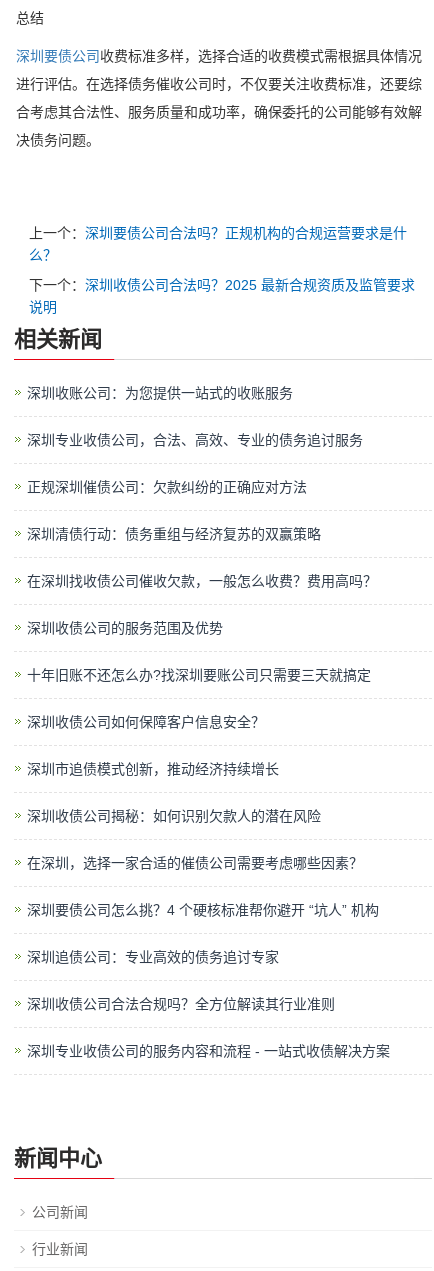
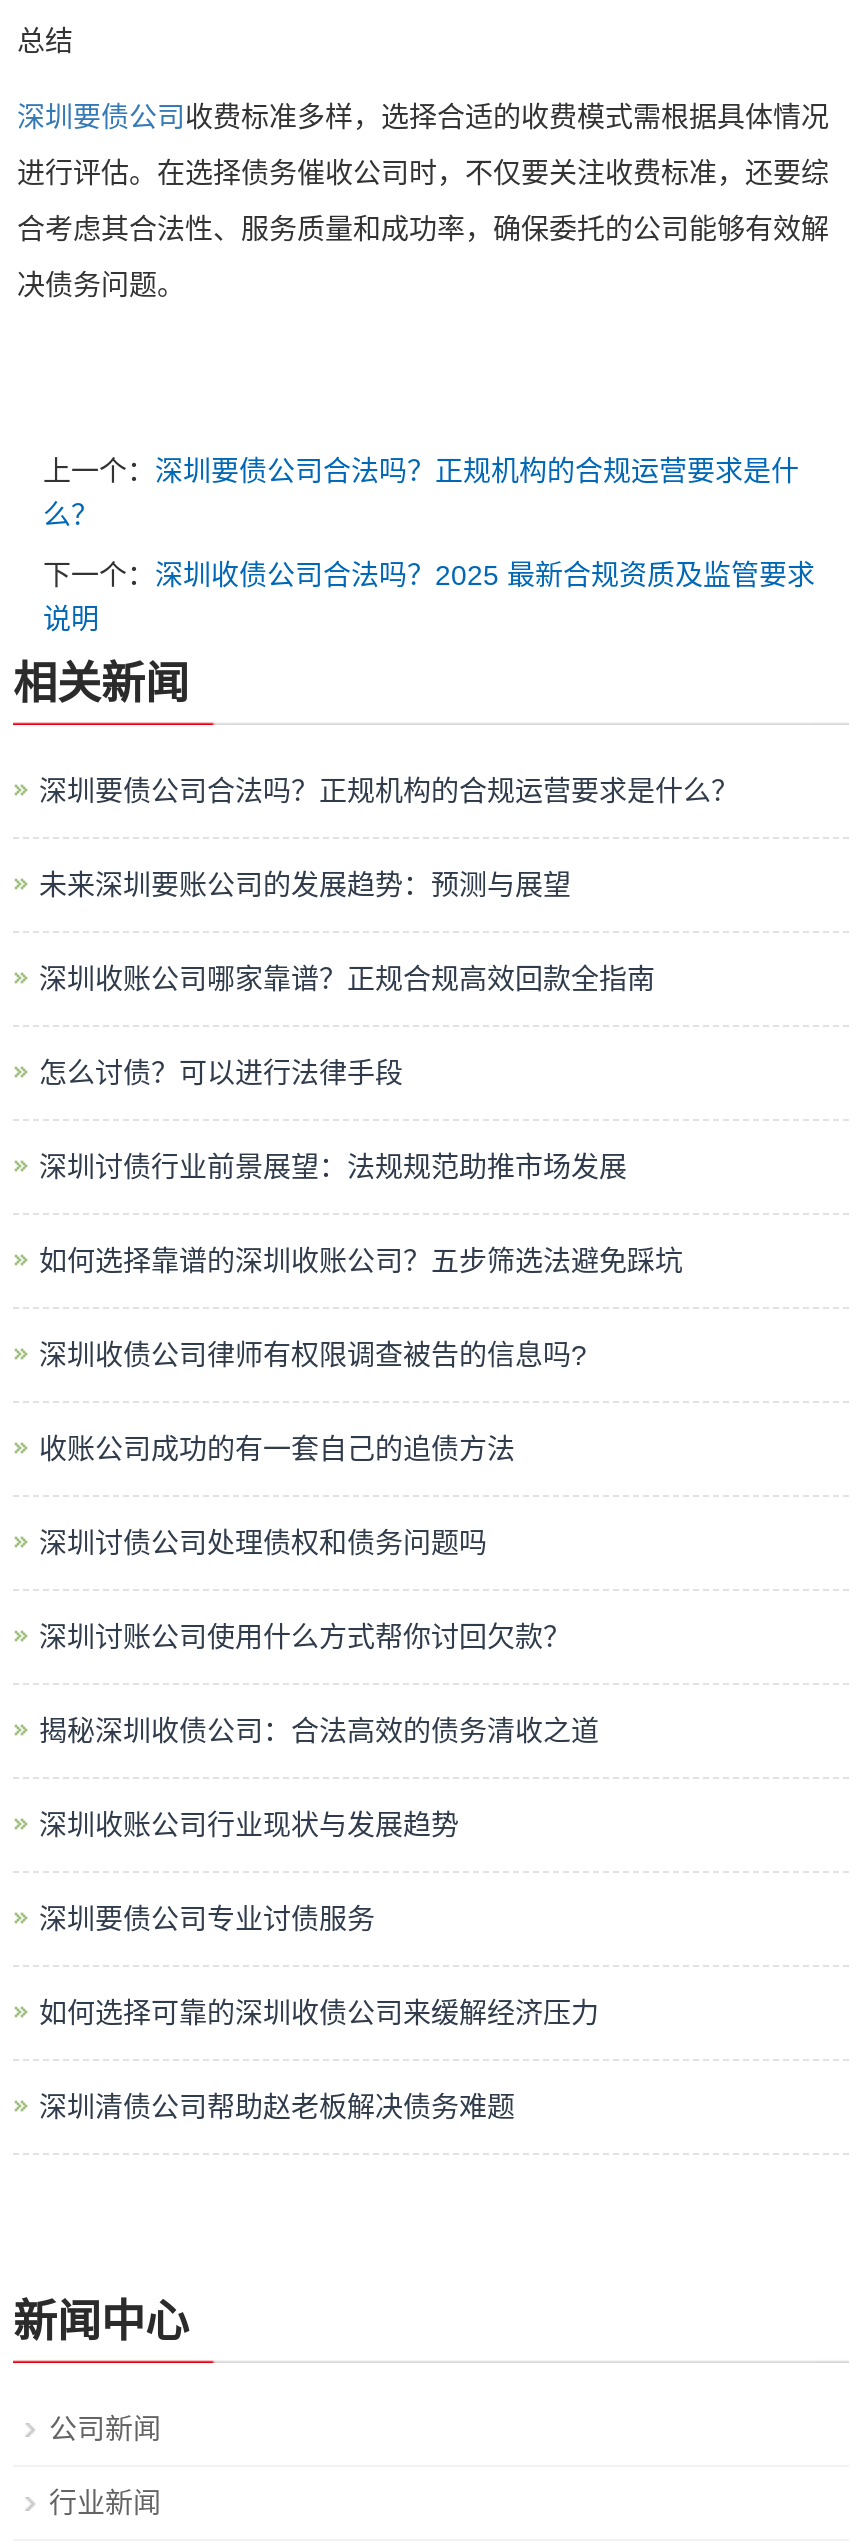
- 深圳收账公司：为您提供一站式的收账服务
+ 深圳要债公司合法吗？正规机构的合规运营要求是什么？

- 深圳专业收债公司，合法、高效、专业的债务追讨服务
+ 未来深圳要账公司的发展趋势：预测与展望

- 正规深圳催债公司：欠款纠纷的正确应对方法
+ 深圳收账公司哪家靠谱？正规合规高效回款全指南

- 深圳清债行动：债务重组与经济复苏的双赢策略
+ 怎么讨债？可以进行法律手段

- 在深圳找收债公司催收欠款，一般怎么收费？费用高吗？
+ 深圳讨债行业前景展望：法规规范助推市场发展

- 深圳收债公司的服务范围及优势
+ 如何选择靠谱的深圳收账公司？五步筛选法避免踩坑

- 十年旧账不还怎么办?找深圳要账公司只需要三天就搞定
+ 深圳收债公司律师有权限调查被告的信息吗?

- 深圳收债公司如何保障客户信息安全？
+ 收账公司成功的有一套自己的追债方法

- 深圳市追债模式创新，推动经济持续增长
+ 深圳讨债公司处理债权和债务问题吗

- 深圳收债公司揭秘：如何识别欠款人的潜在风险
+ 深圳讨账公司使用什么方式帮你讨回欠款？

- 在深圳，选择一家合适的催债公司需要考虑哪些因素？
+ 揭秘深圳收债公司：合法高效的债务清收之道

- 深圳要债公司怎么挑？4 个硬核标准帮你避开 “坑人” 机构
+ 深圳收账公司行业现状与发展趋势

- 深圳追债公司：专业高效的债务追讨专家
+ 深圳要债公司专业讨债服务

- 深圳收债公司合法合规吗？全方位解读其行业准则
+ 如何选择可靠的深圳收债公司来缓解经济压力

- 深圳专业收债公司的服务内容和流程 - 一站式收债解决方案
+ 深圳清债公司帮助赵老板解决债务难题
